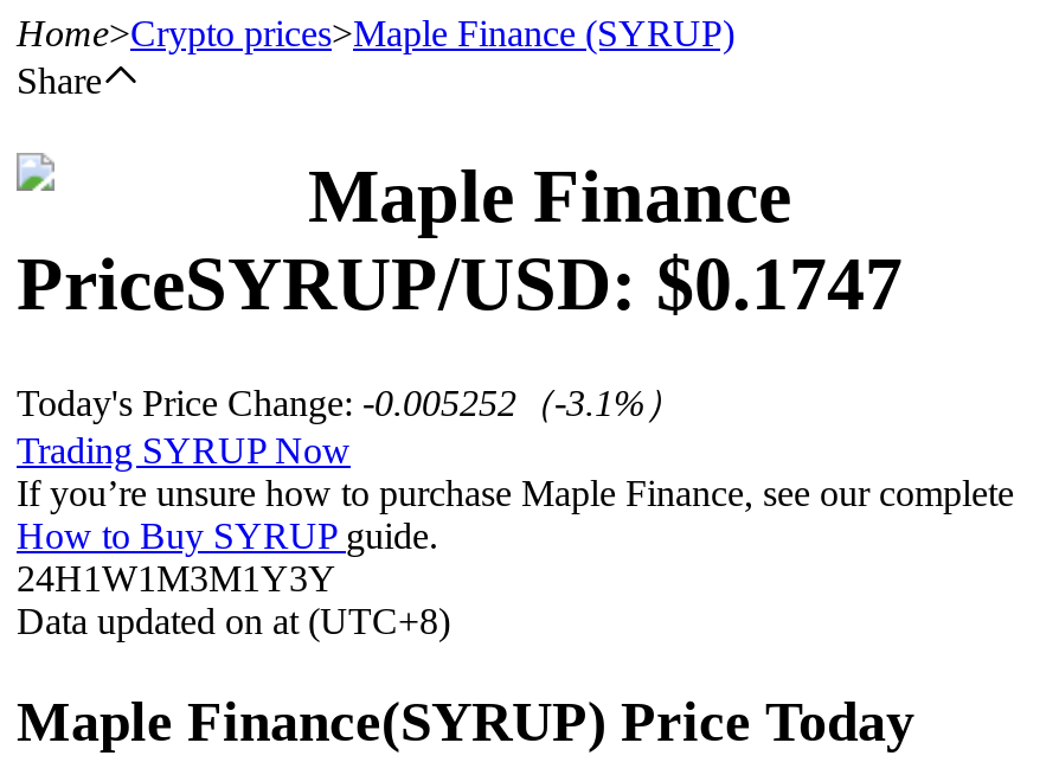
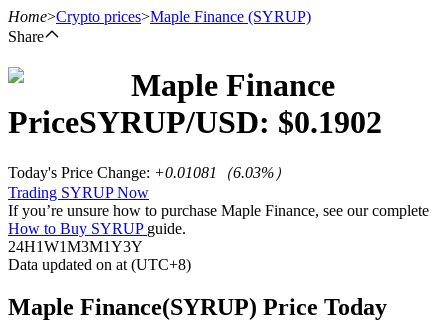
- PriceSYRUP/USD: $0.1747
+ PriceSYRUP/USD: $0.1902

- Today's Price Change: -0.005252（-3.1%）
+ Today's Price Change: +0.01081（6.03%）
